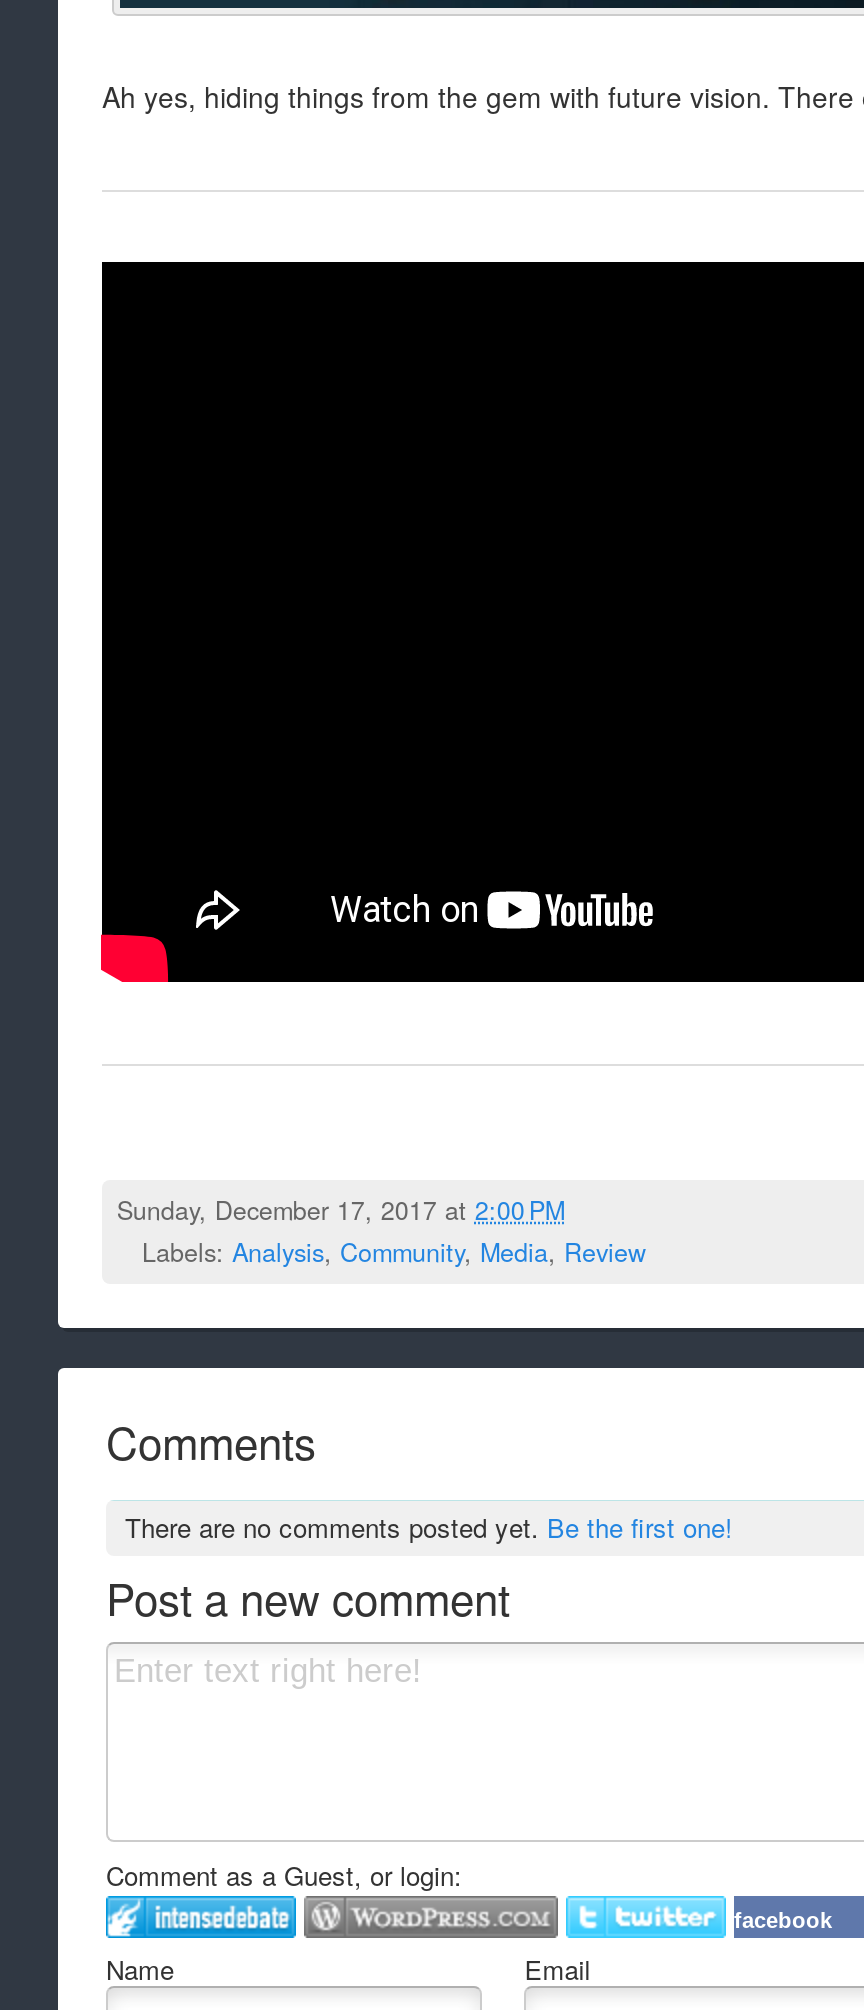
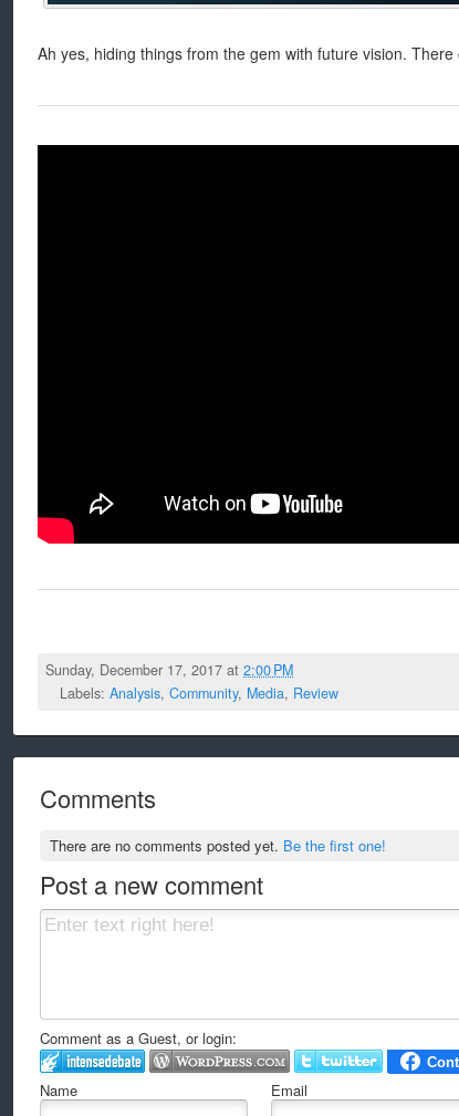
- facebook
